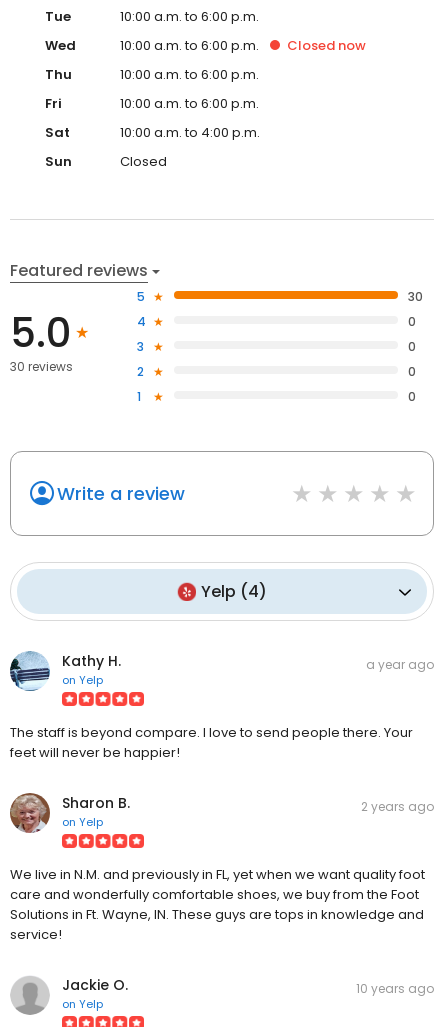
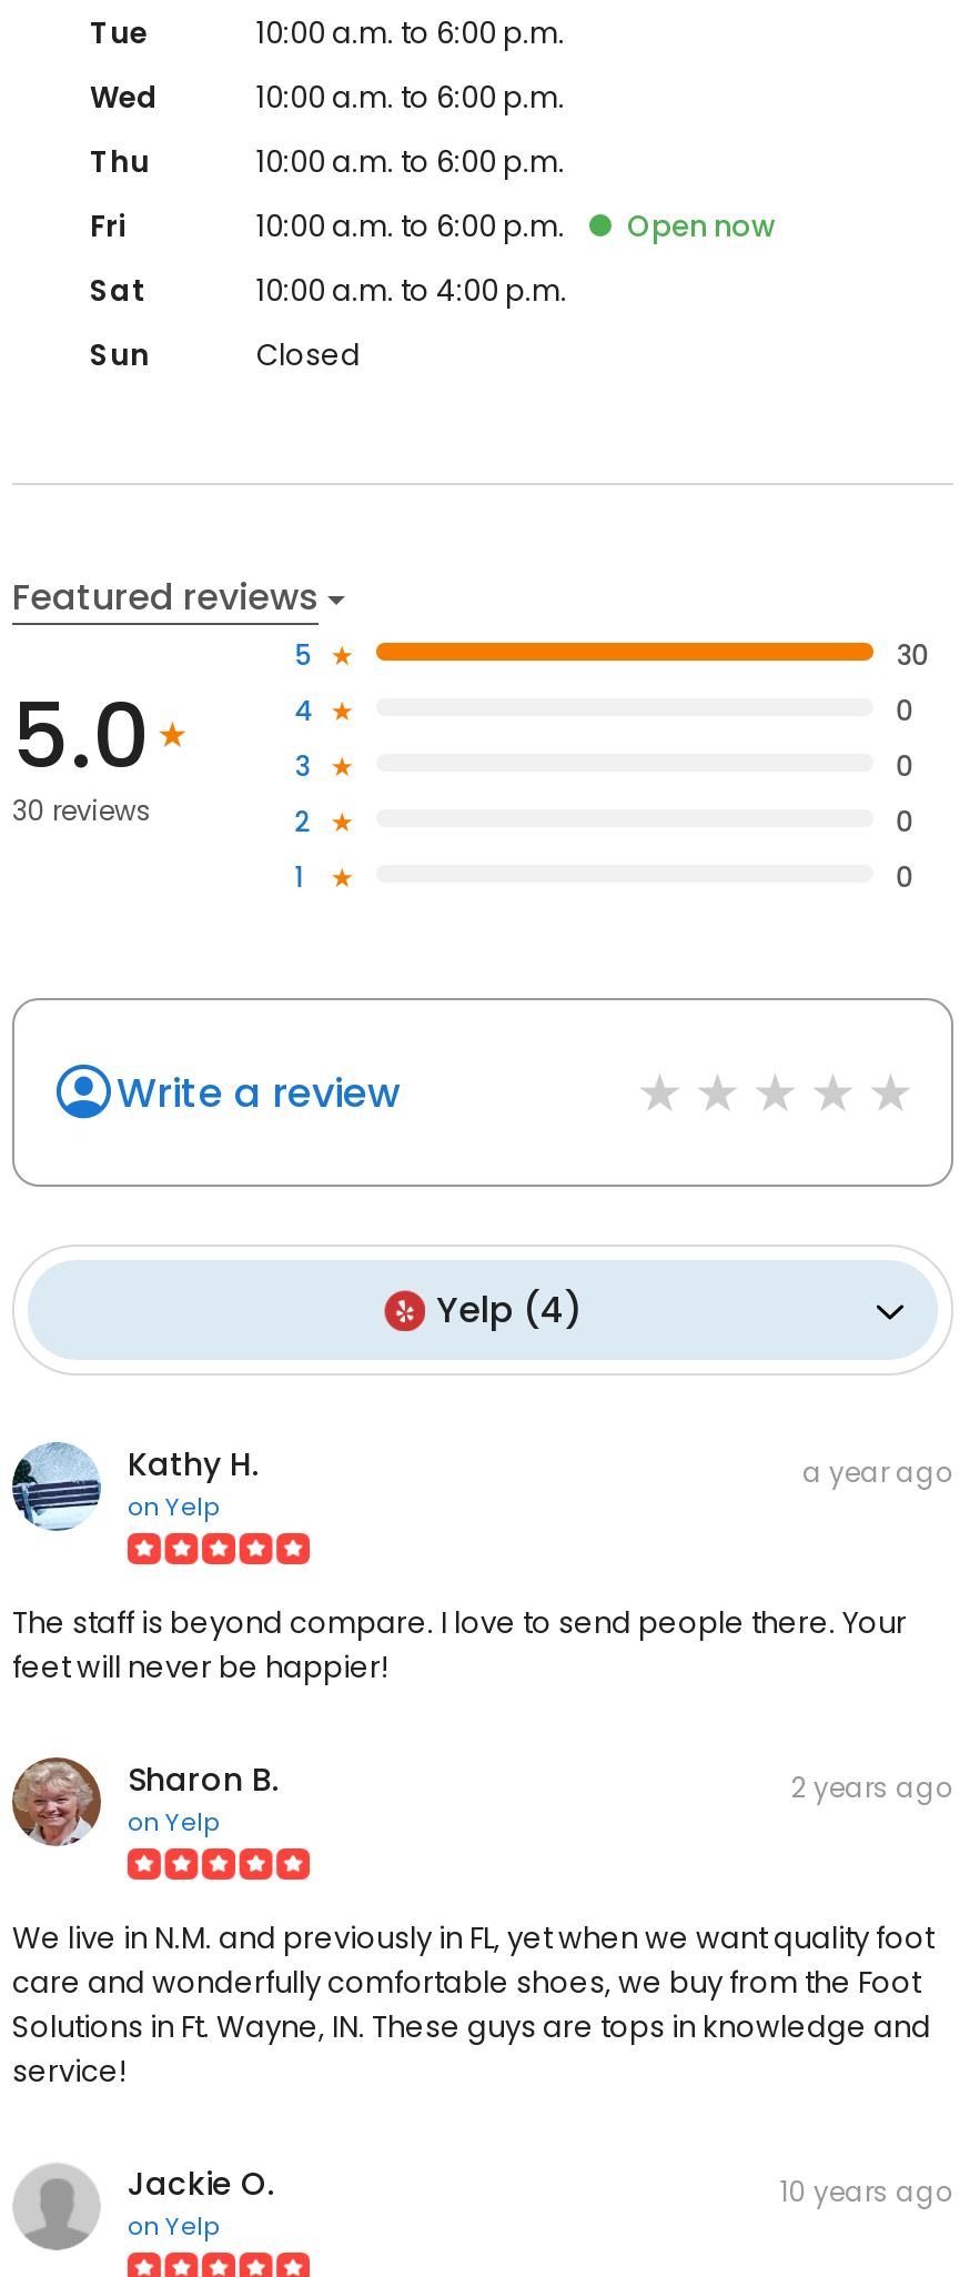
- Closed now

+ Open now
